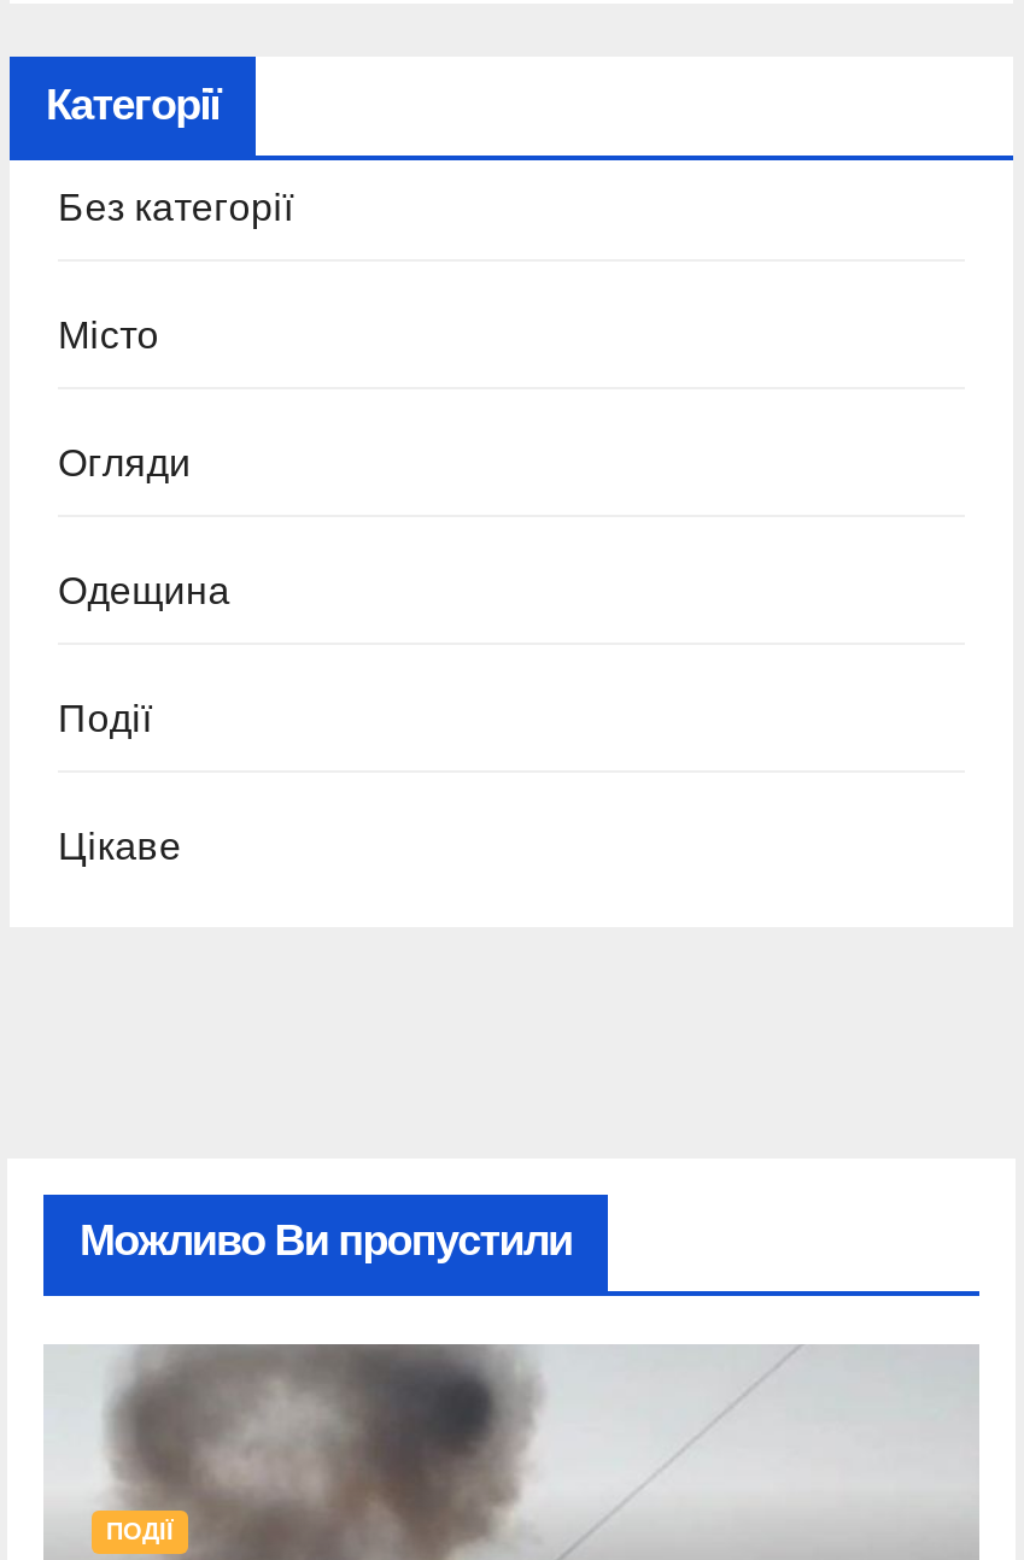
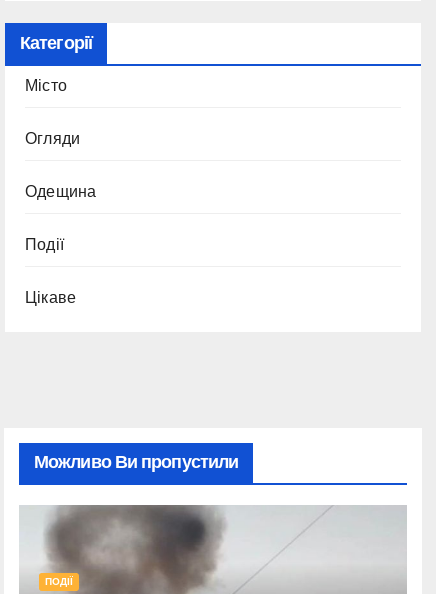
- Без категорії
